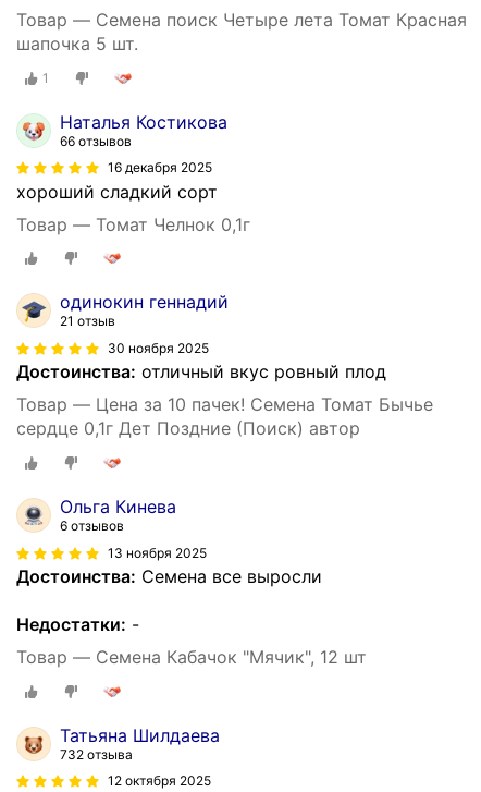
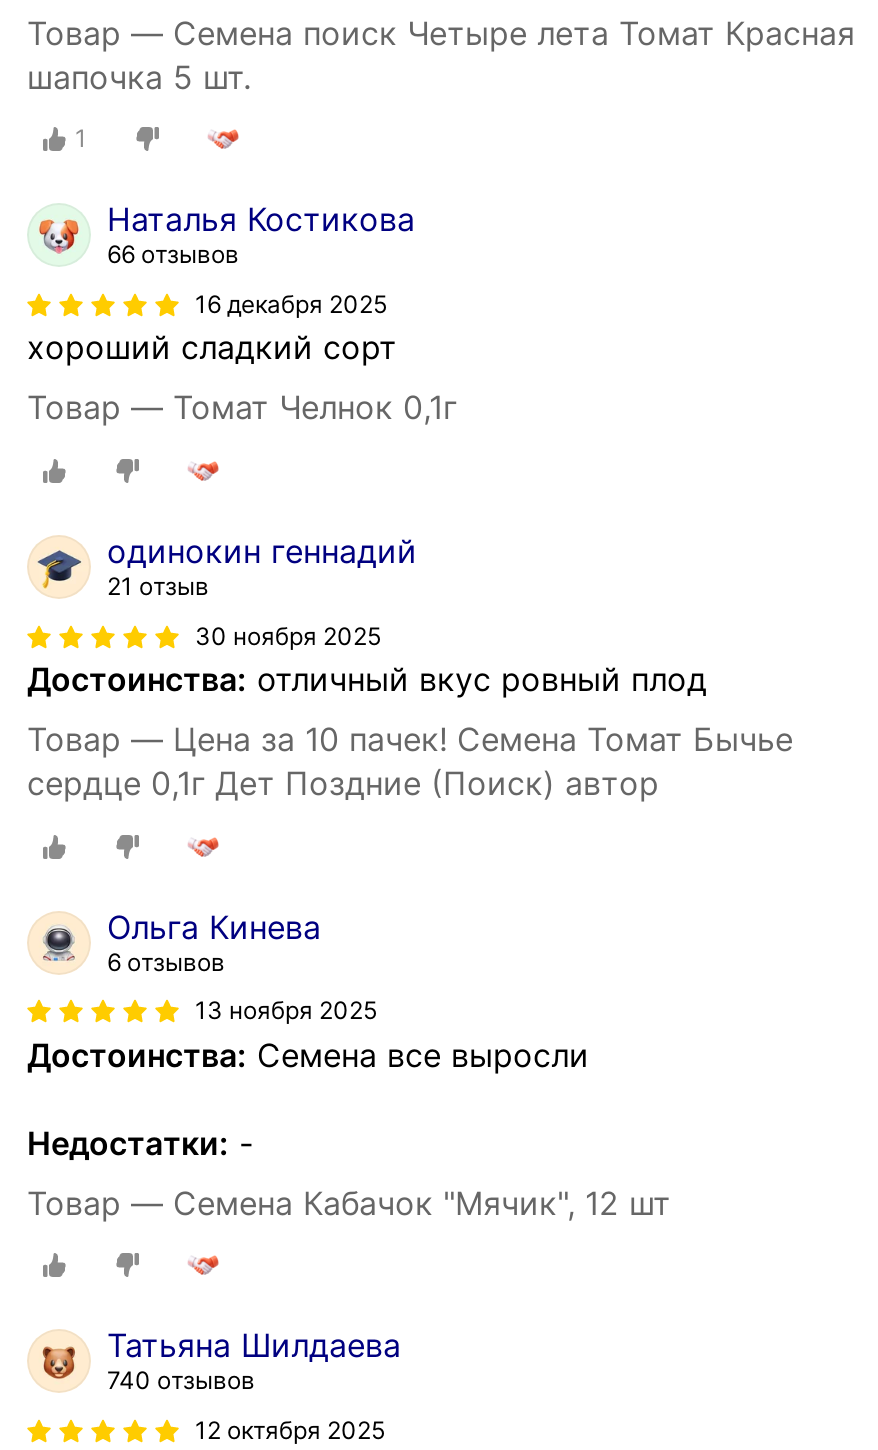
- 732 отзыва
+ 740 отзывов
